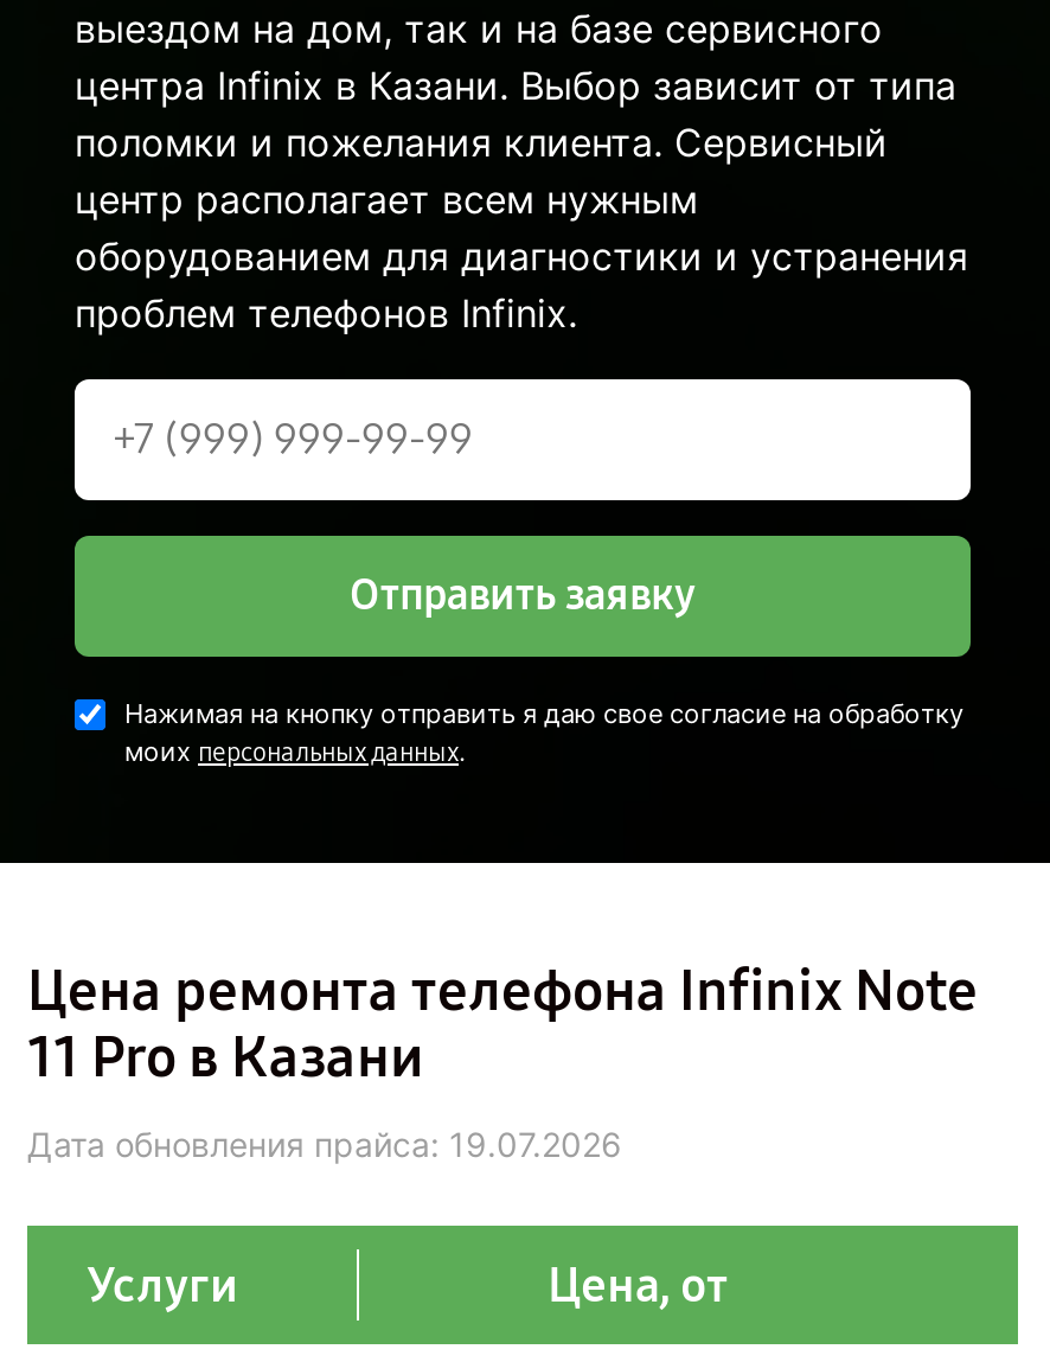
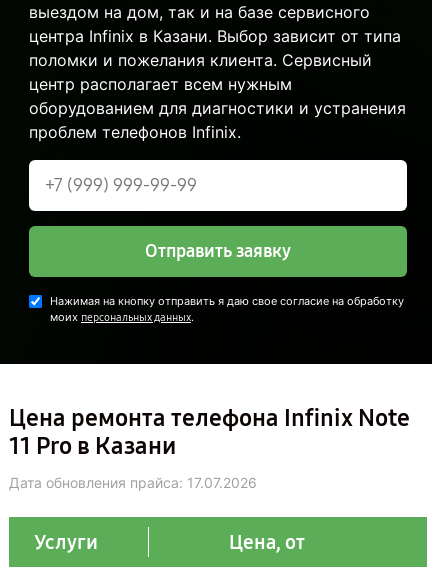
- Дата обновления прайса: 19.07.2026
+ Дата обновления прайса: 17.07.2026
